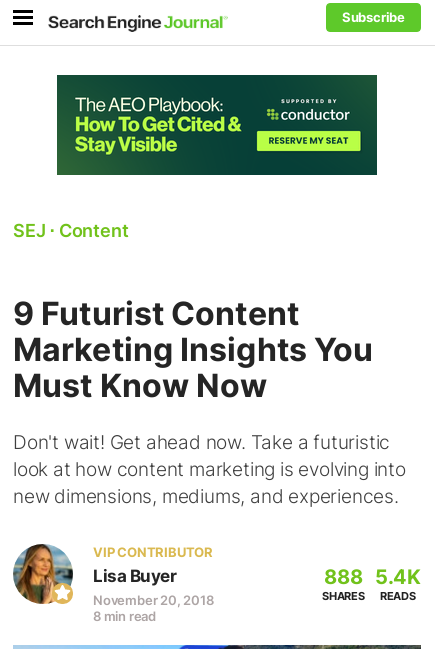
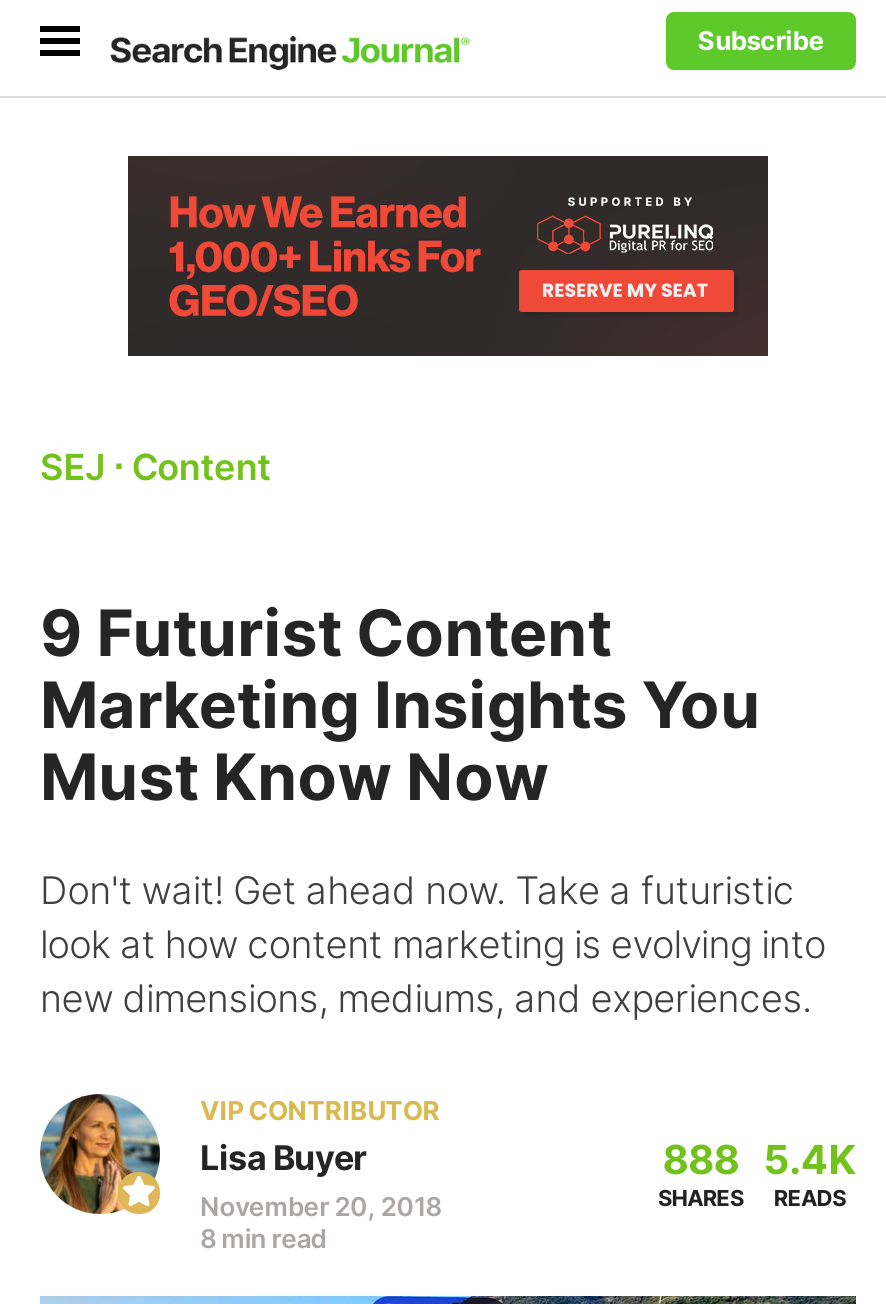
- [image]
+ [image]
